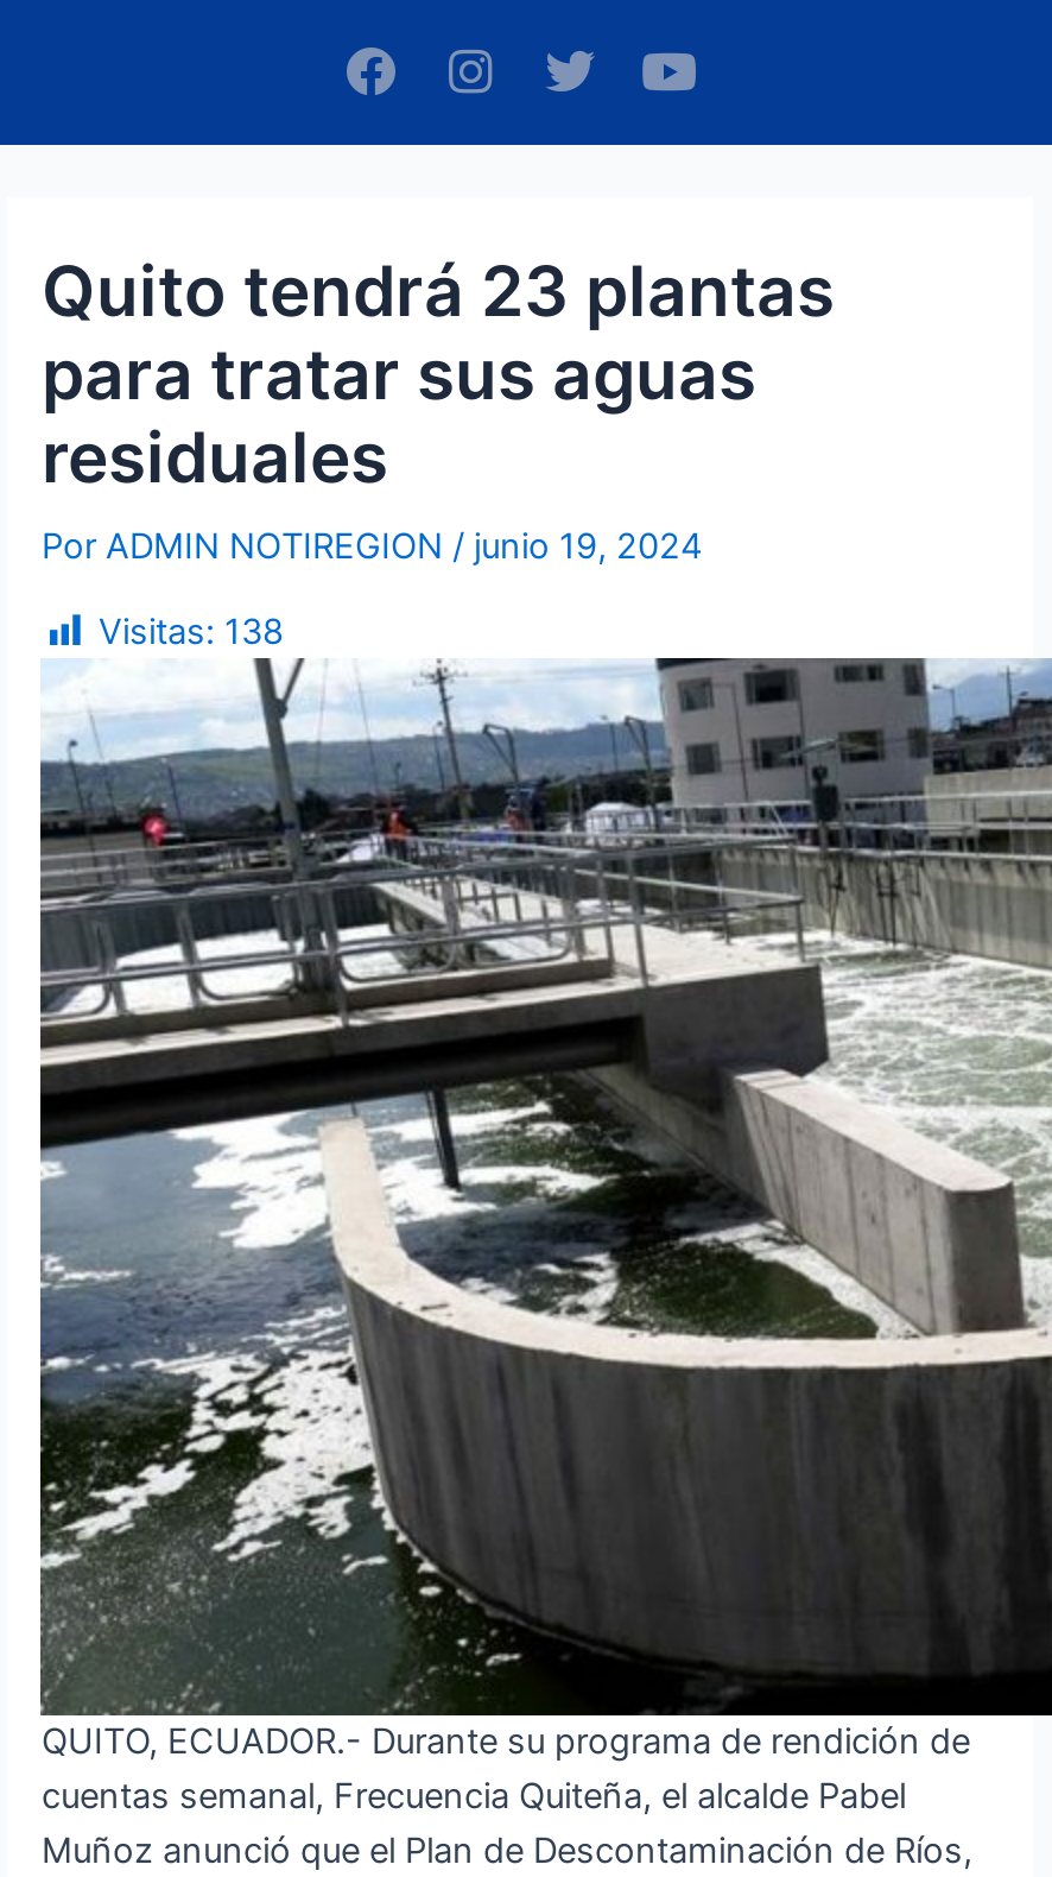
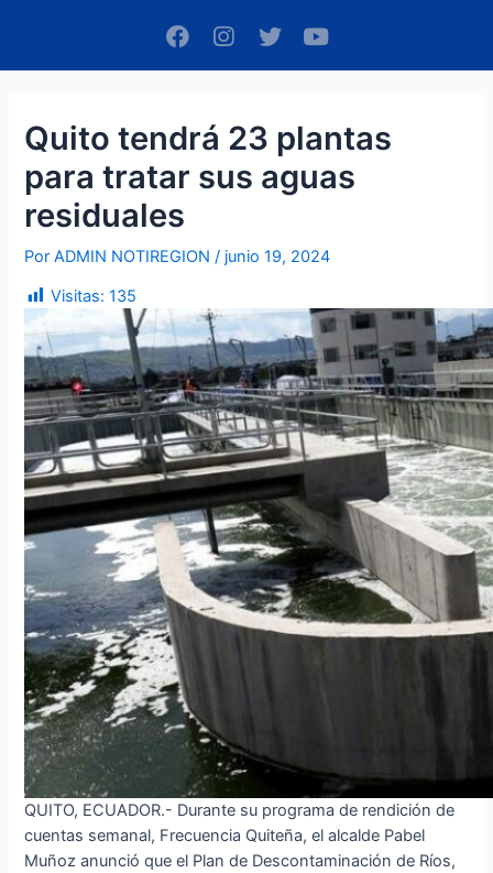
- Visitas: 138
+ Visitas: 135
